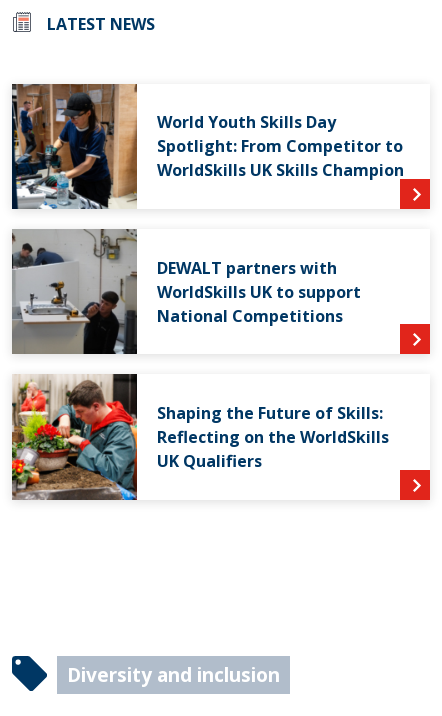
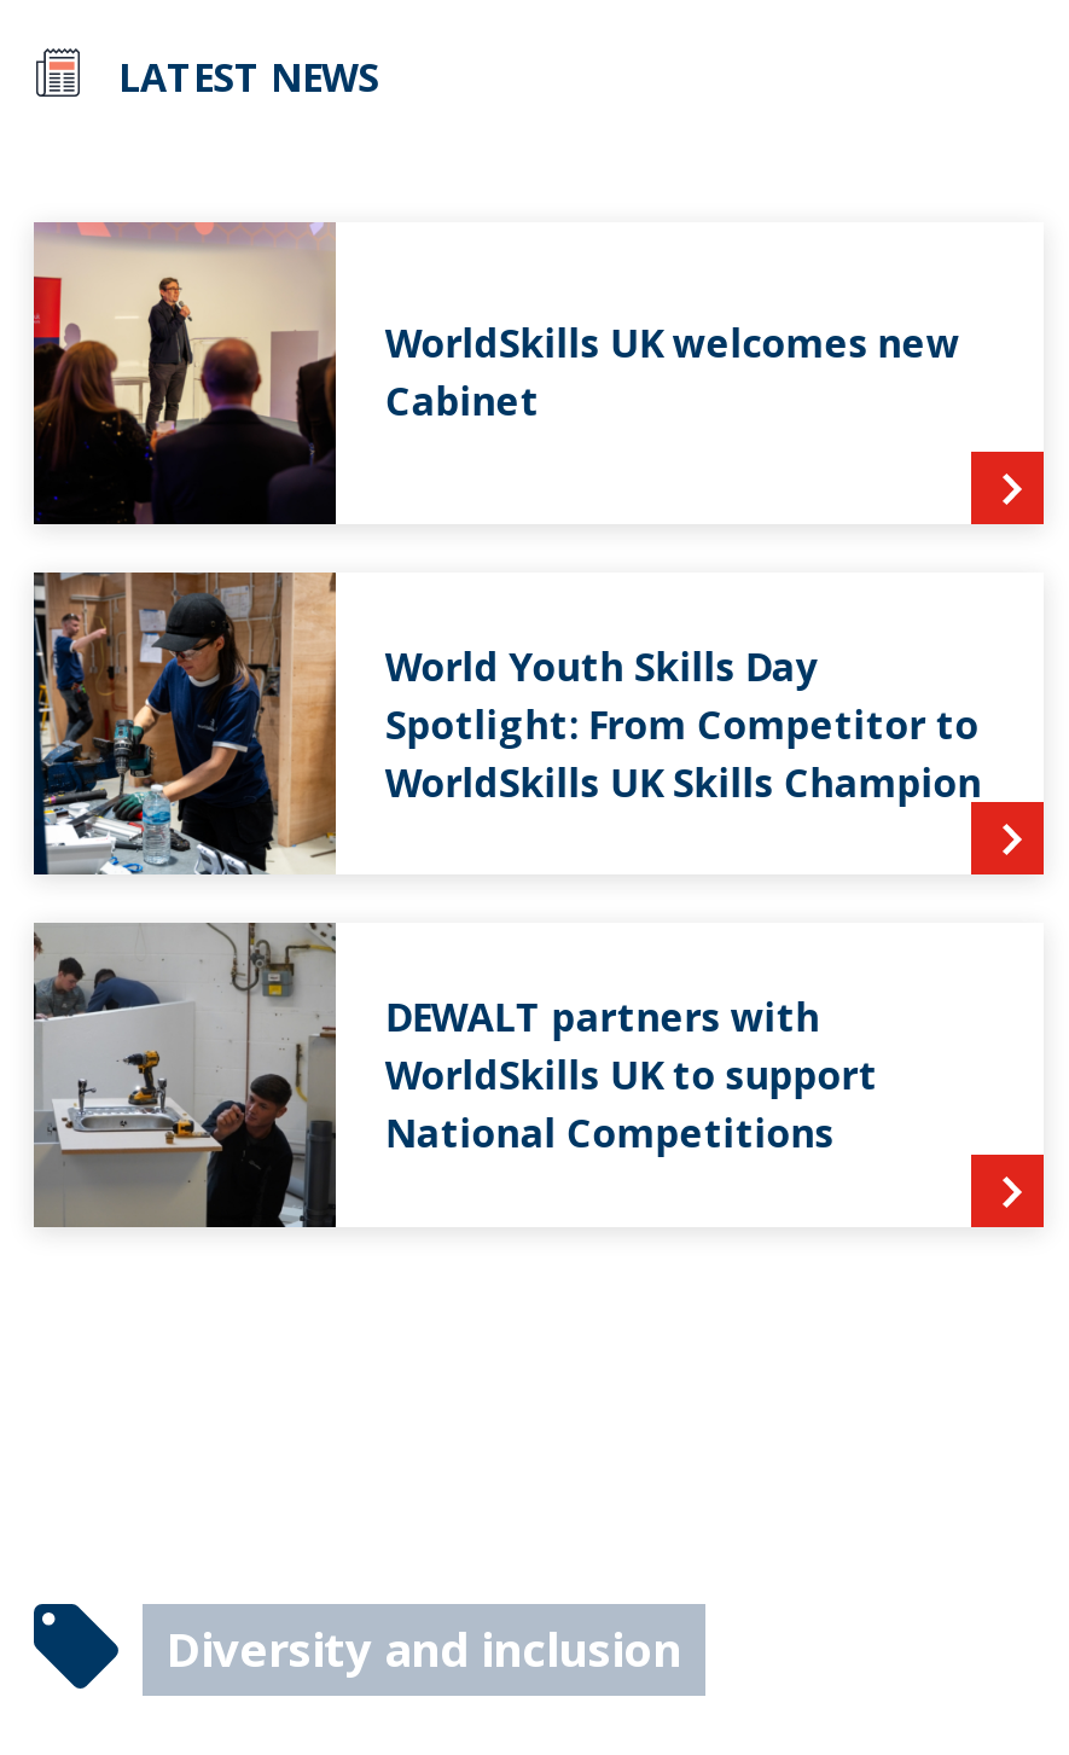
+ [image]
+ WorldSkills UK welcomes new
+ Cabinet

moved down: [image] | World Youth Skills Day | Spotlight: From Competitor to | WorldSkills UK Skills Champion | DEWALT partners with | WorldSkills UK to support | National Competitions

- [image]
- Shaping the Future of Skills:
- Reflecting on the WorldSkills
- UK Qualifiers
